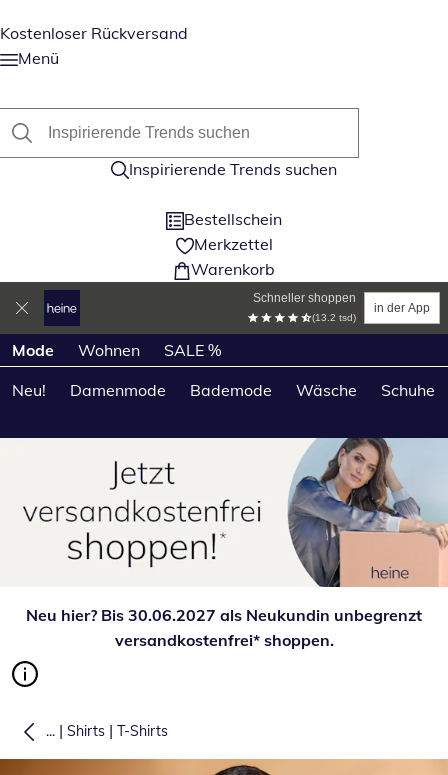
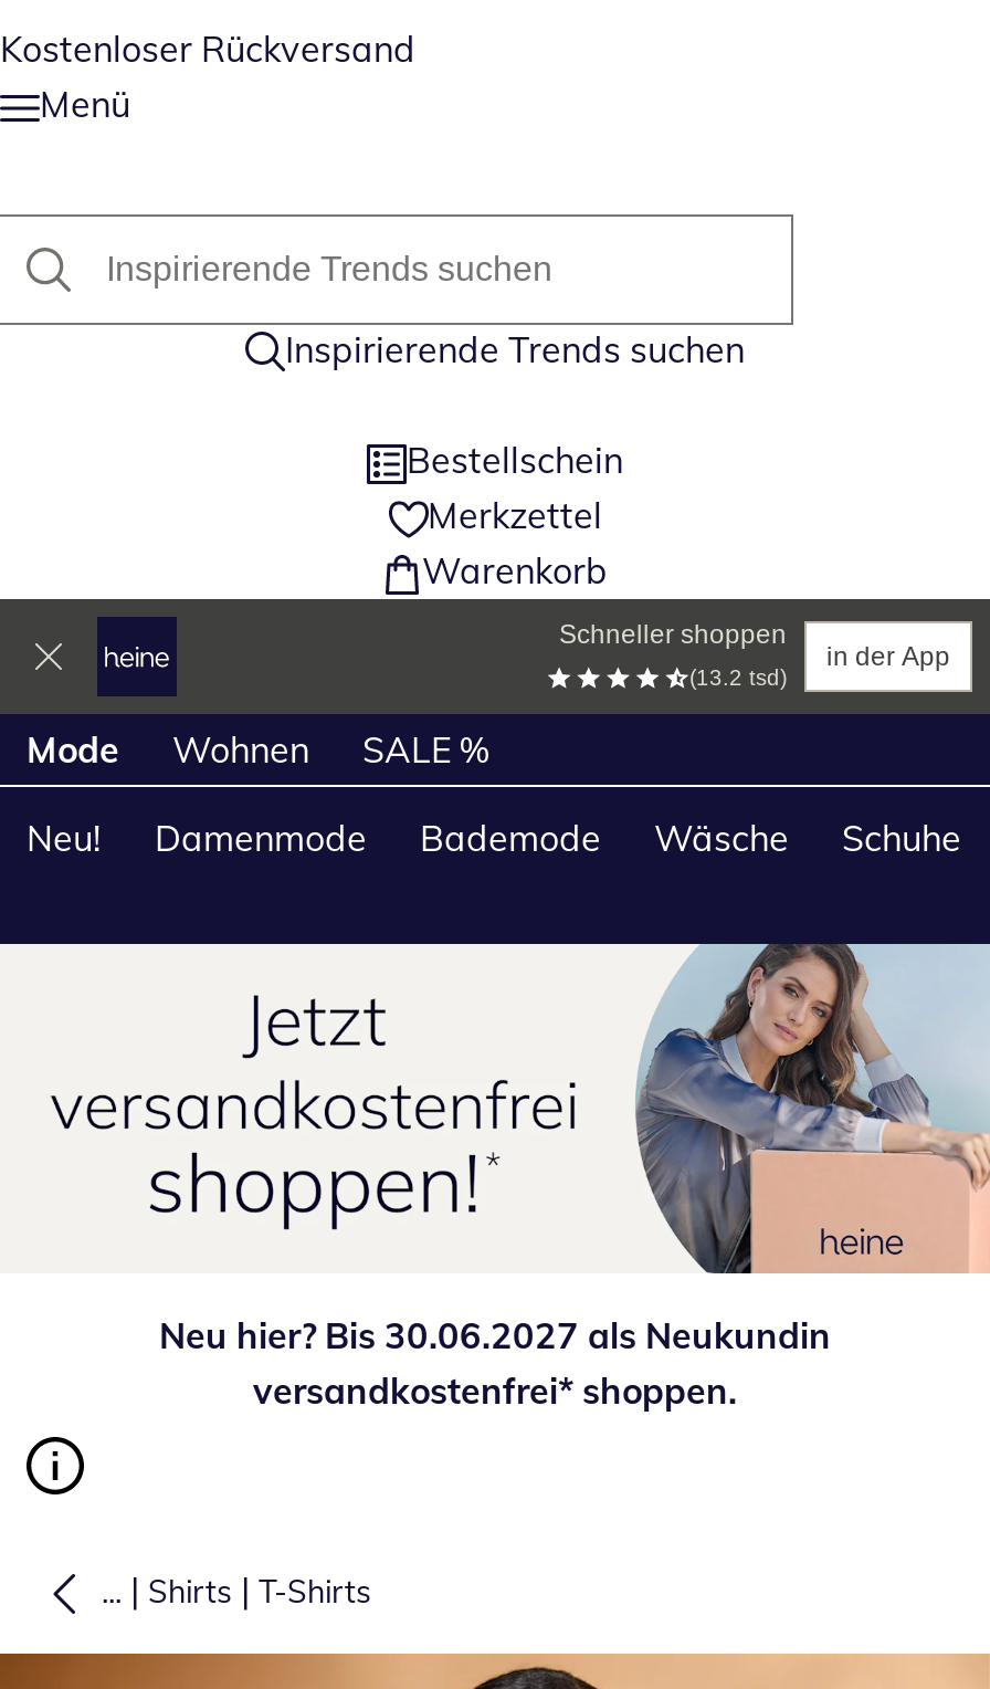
- Neu hier? Bis 30.06.2027 als Neukundin unbegrenzt
+ Neu hier? Bis 30.06.2027 als Neukundin
